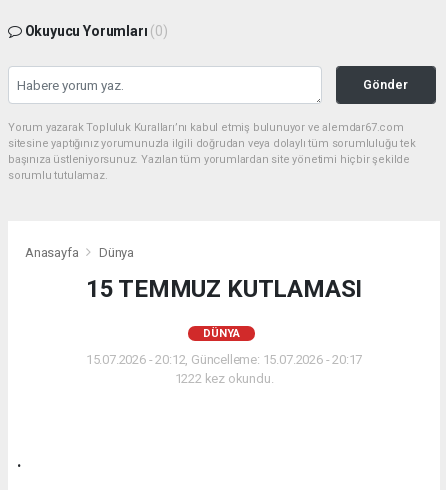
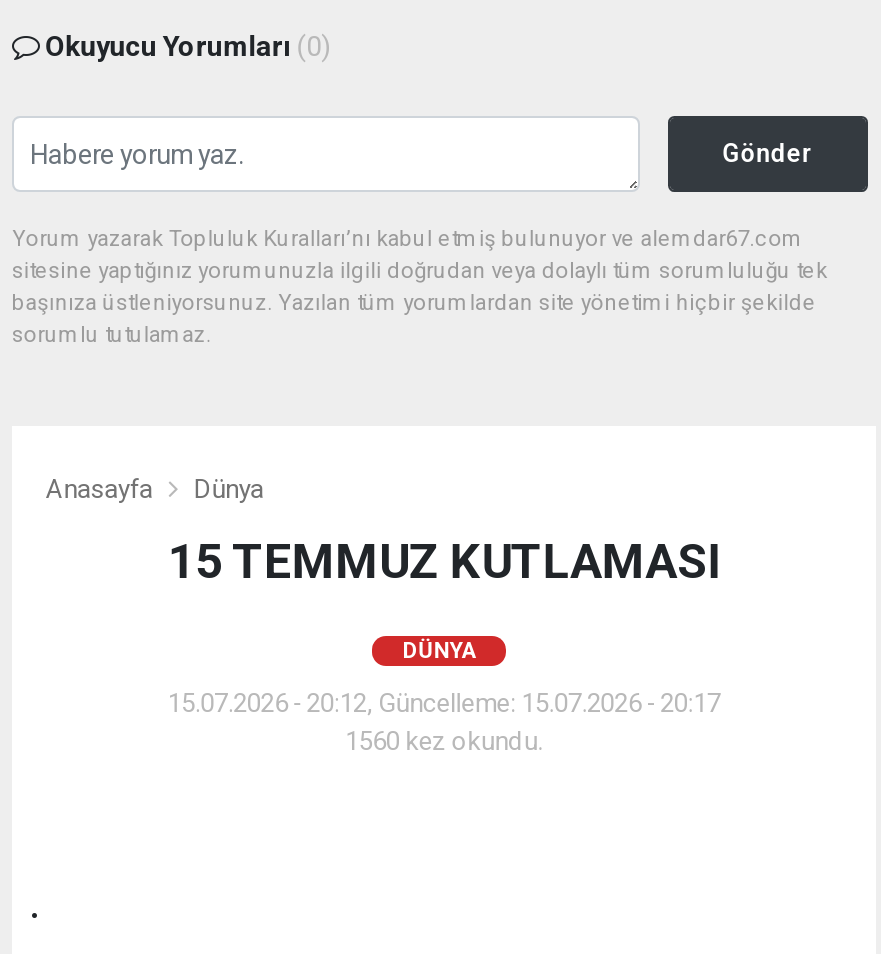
- 1222 kez okundu.
+ 1560 kez okundu.
